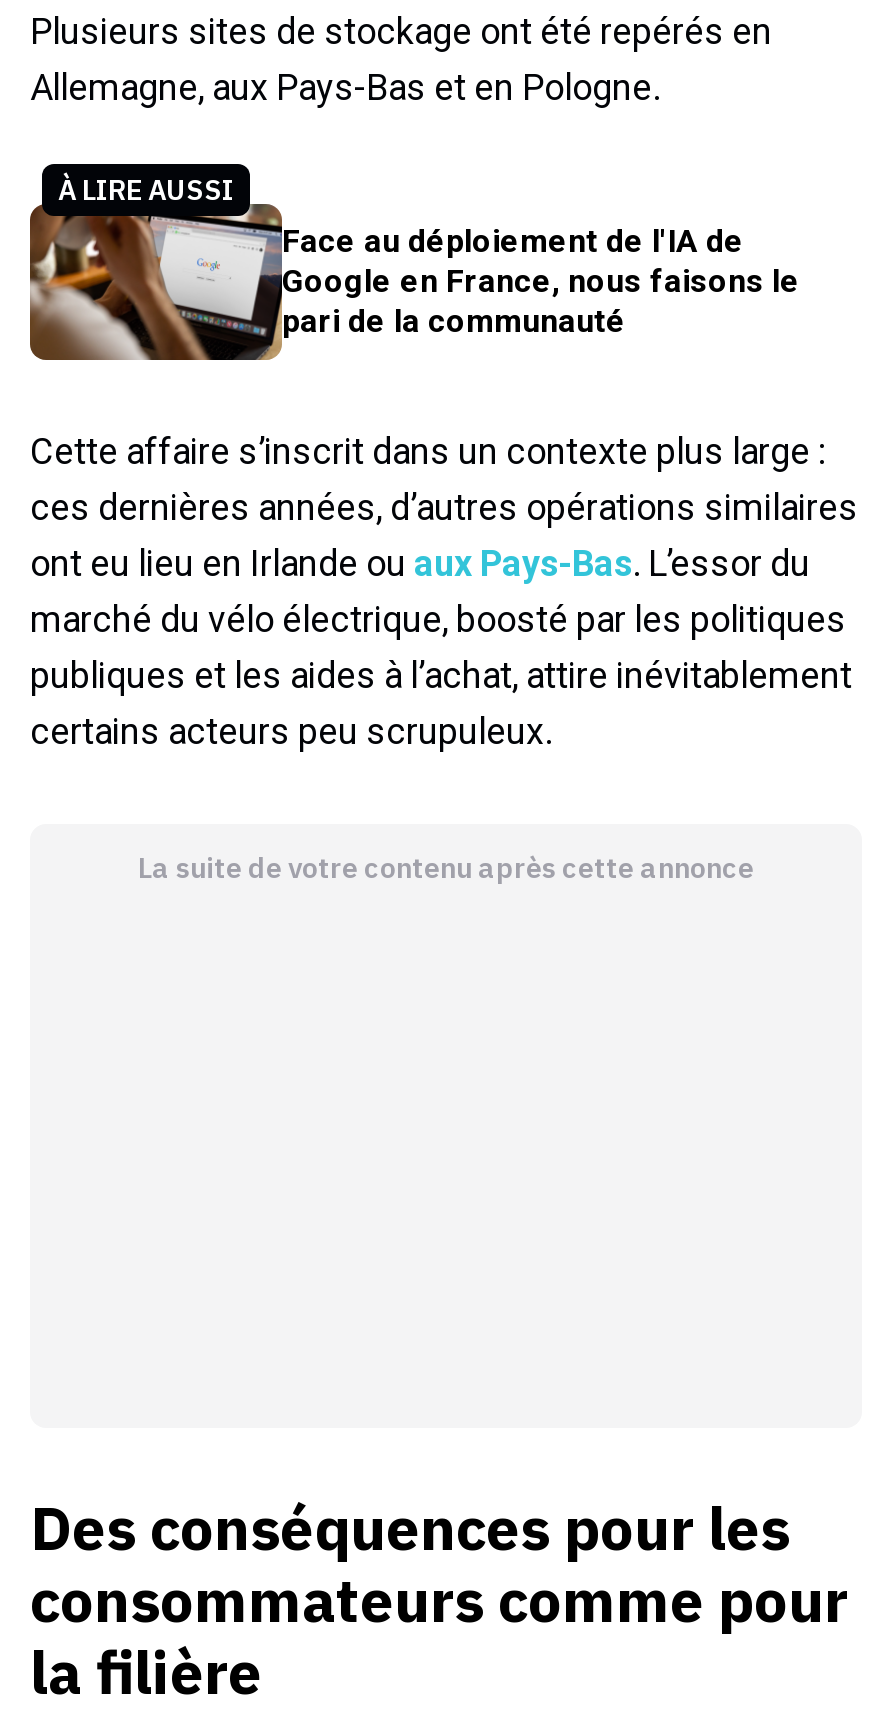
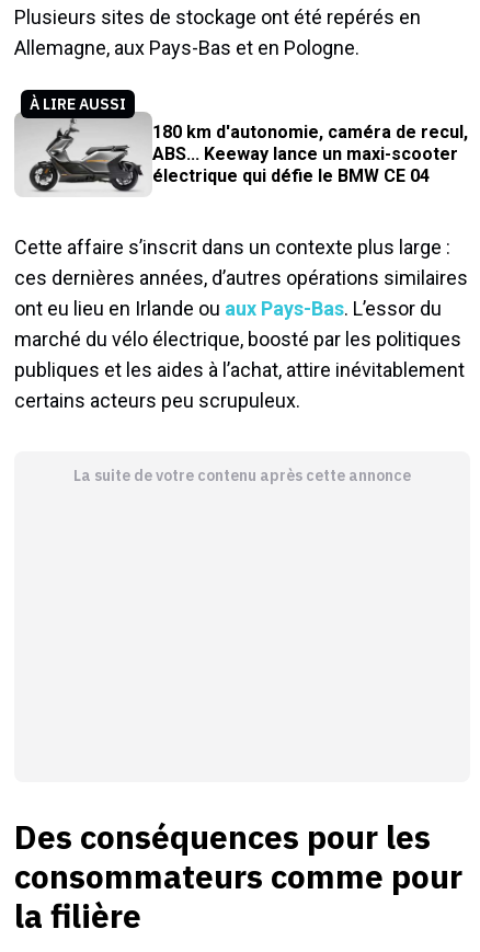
- [image]
- Face au déploiement de l'IA de
- Google en France, nous faisons le
- pari de la communauté
+ [image]
+ 180 km d'autonomie, caméra de recul,
+ ABS... Keeway lance un maxi-scooter
+ électrique qui défie le BMW CE 04
